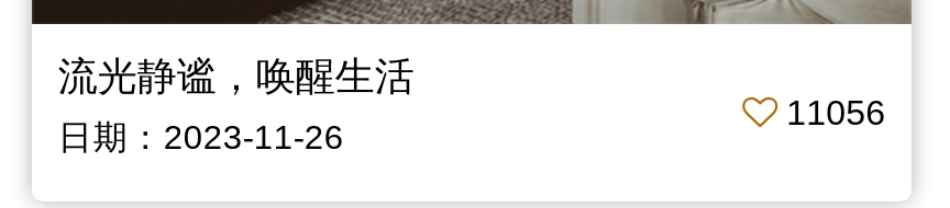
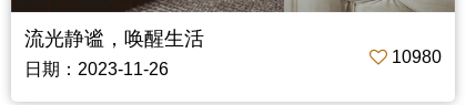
- 11056
+ 10980
